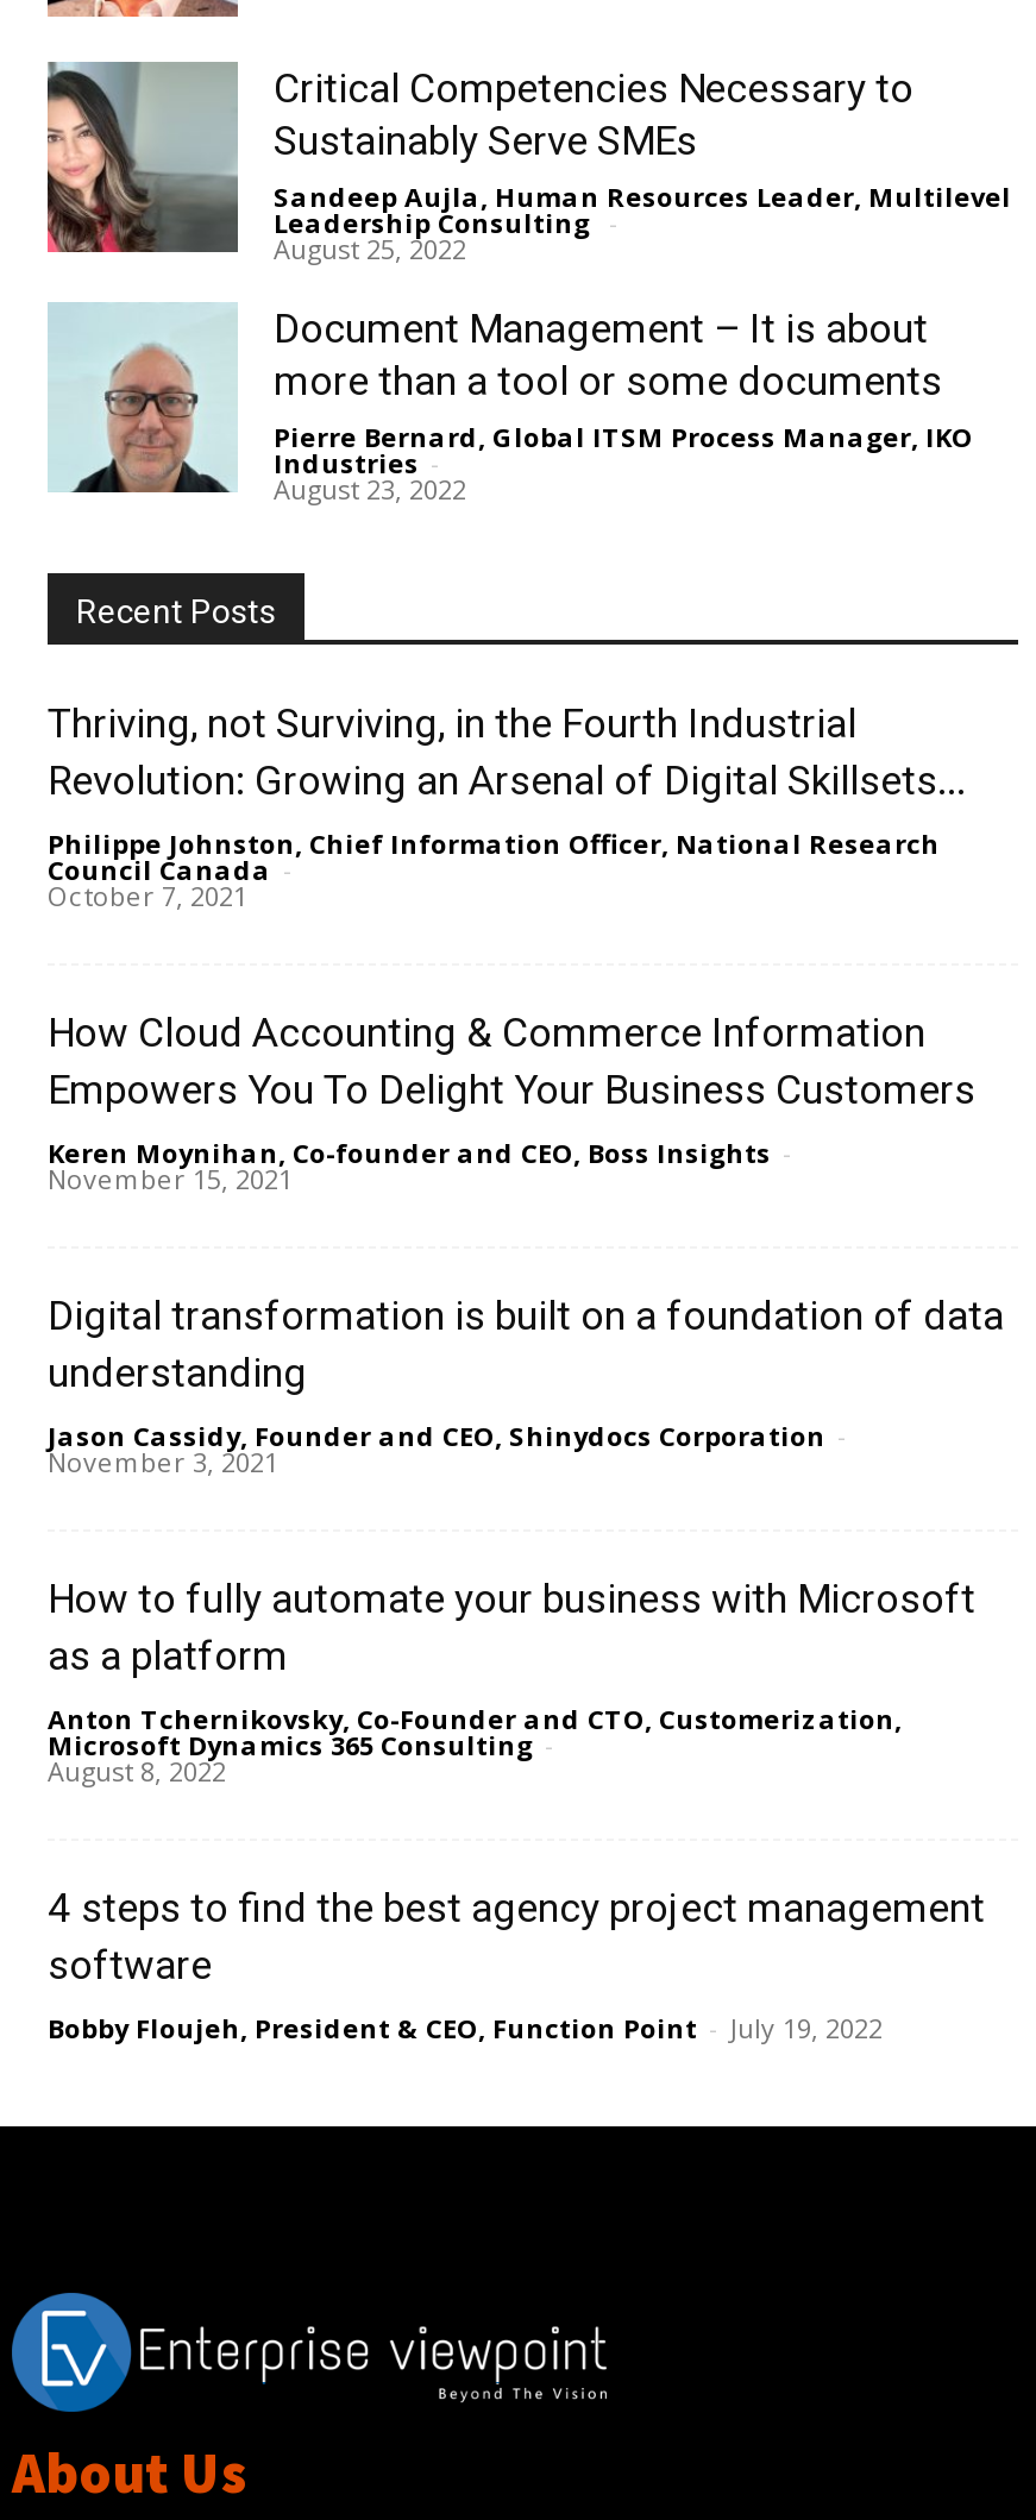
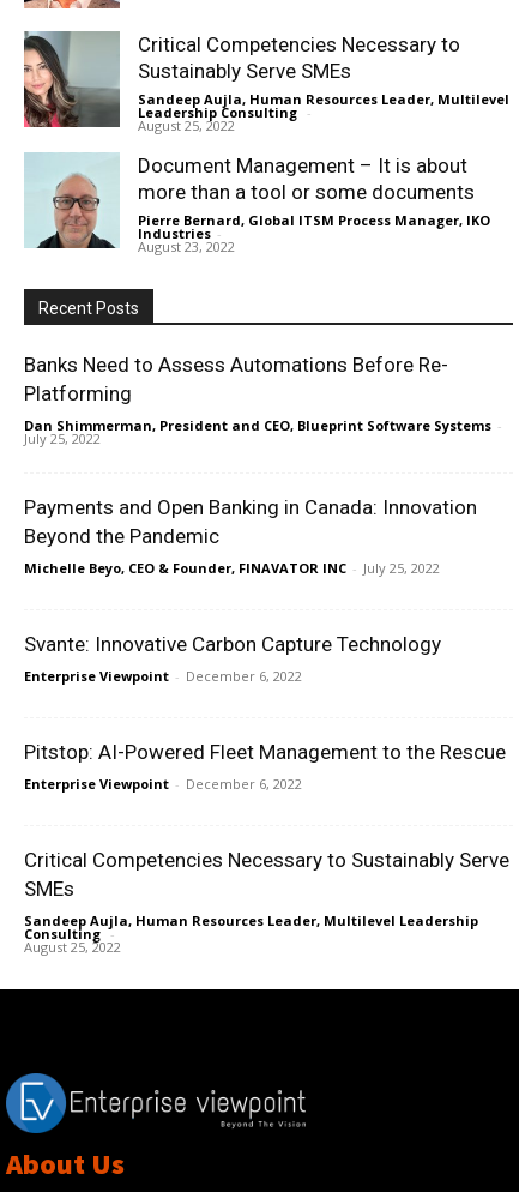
- Thriving, not Surviving, in the Fourth Industrial
- Revolution: Growing an Arsenal of Digital Skillsets...
- Philippe Johnston, Chief Information Officer, National Research
- Council Canada -
- October 7, 2021
+ Banks Need to Assess Automations Before Re-
+ Platforming
+ Dan Shimmerman, President and CEO, Blueprint Software Systems -
+ July 25, 2022

- How Cloud Accounting & Commerce Information
- Empowers You To Delight Your Business Customers
- Keren Moynihan, Co-founder and CEO, Boss Insights -
- November 15, 2021
+ Payments and Open Banking in Canada: Innovation
+ Beyond the Pandemic
+ Michelle Beyo, CEO & Founder, FINAVATOR INC - July 25, 2022

- Digital transformation is built on a foundation of data
- understanding
- Jason Cassidy, Founder and CEO, Shinydocs Corporation -
- November 3, 2021
+ Svante: Innovative Carbon Capture Technology
+ Enterprise Viewpoint - December 6, 2022

- How to fully automate your business with Microsoft
- as a platform
- Anton Tchernikovsky, Co-Founder and CTO, Customerization,
- Microsoft Dynamics 365 Consulting -
- August 8, 2022
+ Pitstop: AI-Powered Fleet Management to the Rescue
+ Enterprise Viewpoint - December 6, 2022

- 4 steps to find the best agency project management
- software
- Bobby Floujeh, President & CEO, Function Point - July 19, 2022
+ Critical Competencies Necessary to Sustainably Serve
+ SMEs
+ Sandeep Aujla, Human Resources Leader, Multilevel Leadership
+ Consulting -
+ August 25, 2022
